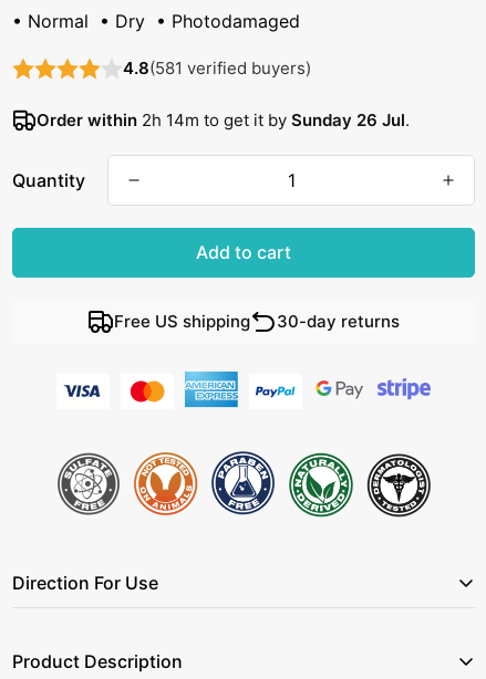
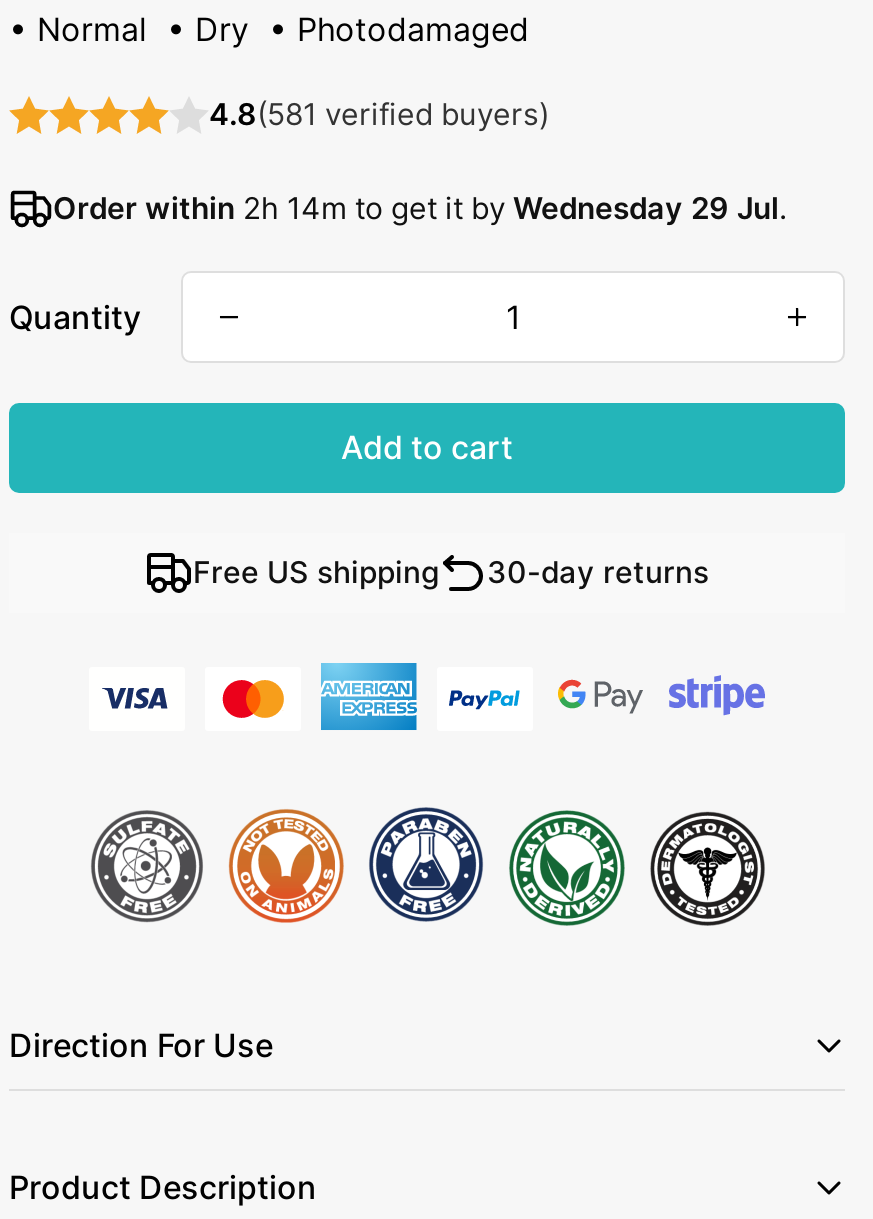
- Order within 2h 14m to get it by Sunday 26 Jul.
+ Order within 2h 14m to get it by Wednesday 29 Jul.
